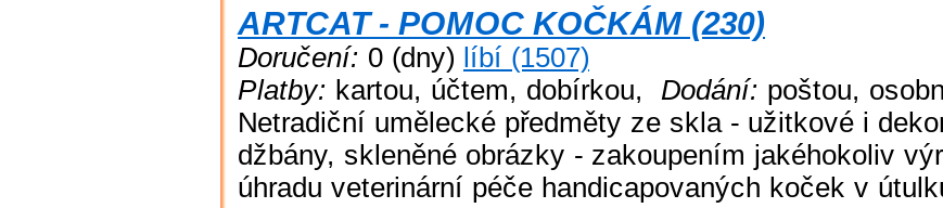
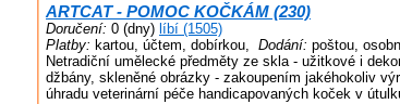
- Doručení: 0 (dny) líbí (1507)
+ Doručení: 0 (dny) líbí (1505)
